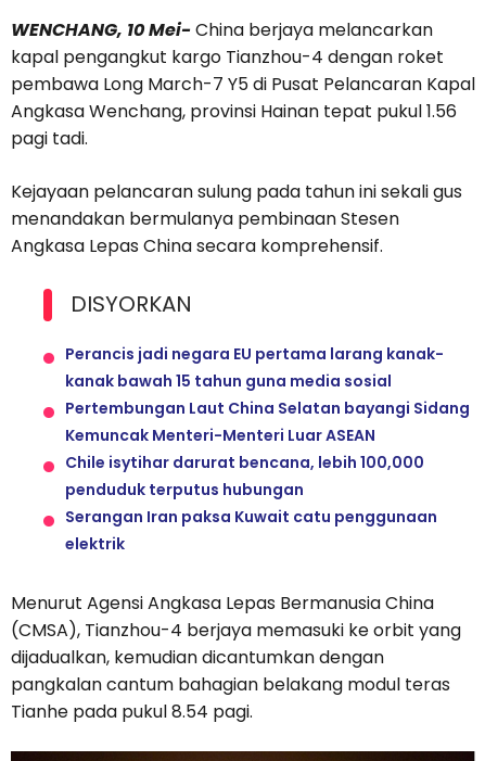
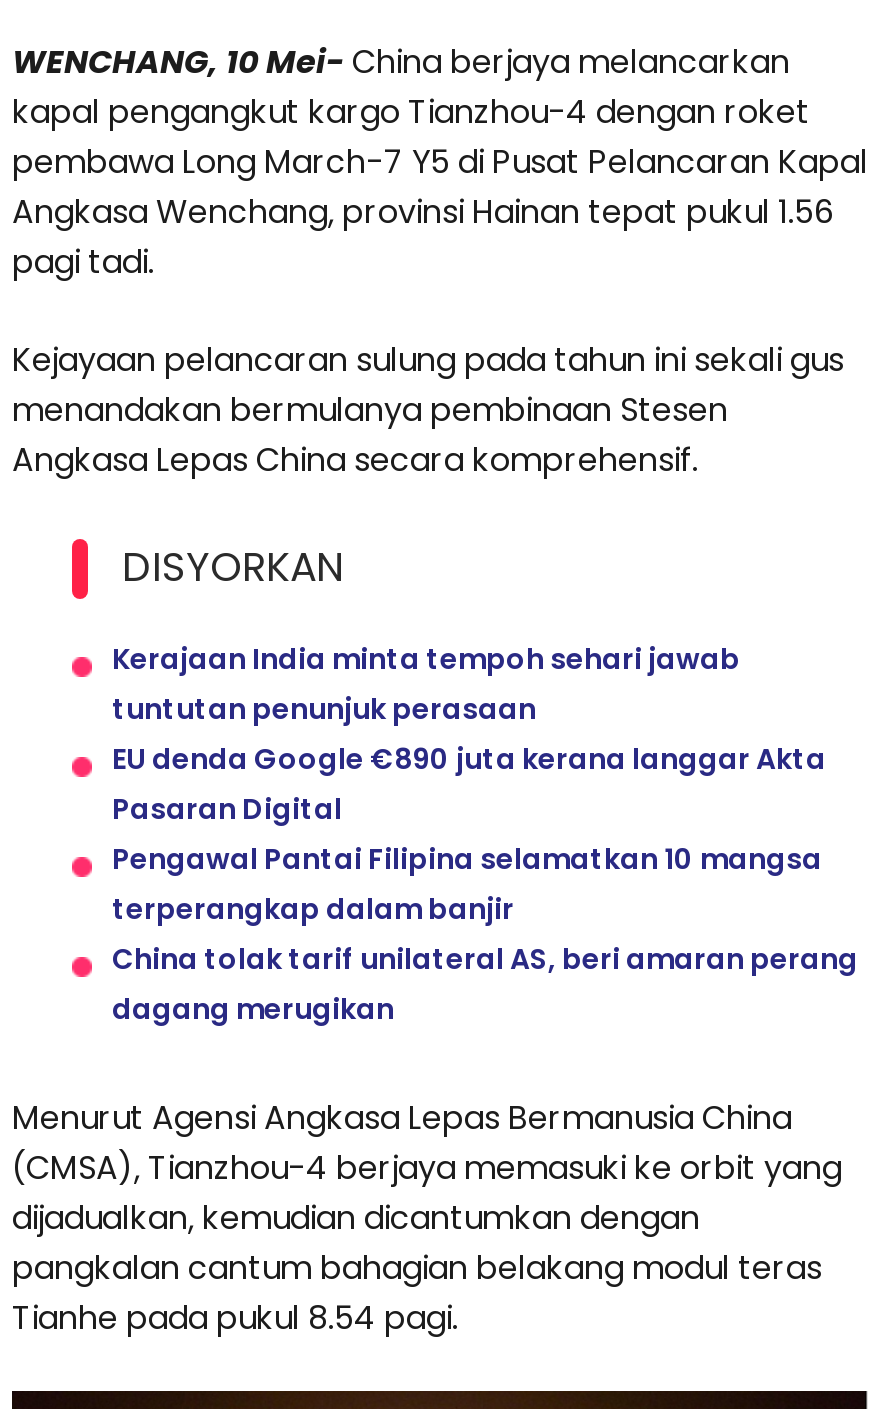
- Perancis jadi negara EU pertama larang kanak-
- kanak bawah 15 tahun guna media sosial
- Pertembungan Laut China Selatan bayangi Sidang
- Kemuncak Menteri-Menteri Luar ASEAN
- Chile isytihar darurat bencana, lebih 100,000
- penduduk terputus hubungan
- Serangan Iran paksa Kuwait catu penggunaan
- elektrik
+ Kerajaan India minta tempoh sehari jawab
+ tuntutan penunjuk perasaan
+ EU denda Google €890 juta kerana langgar Akta
+ Pasaran Digital
+ Pengawal Pantai Filipina selamatkan 10 mangsa
+ terperangkap dalam banjir
+ China tolak tarif unilateral AS, beri amaran perang
+ dagang merugikan
